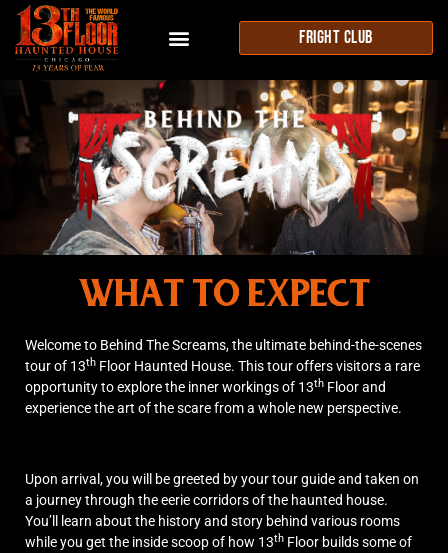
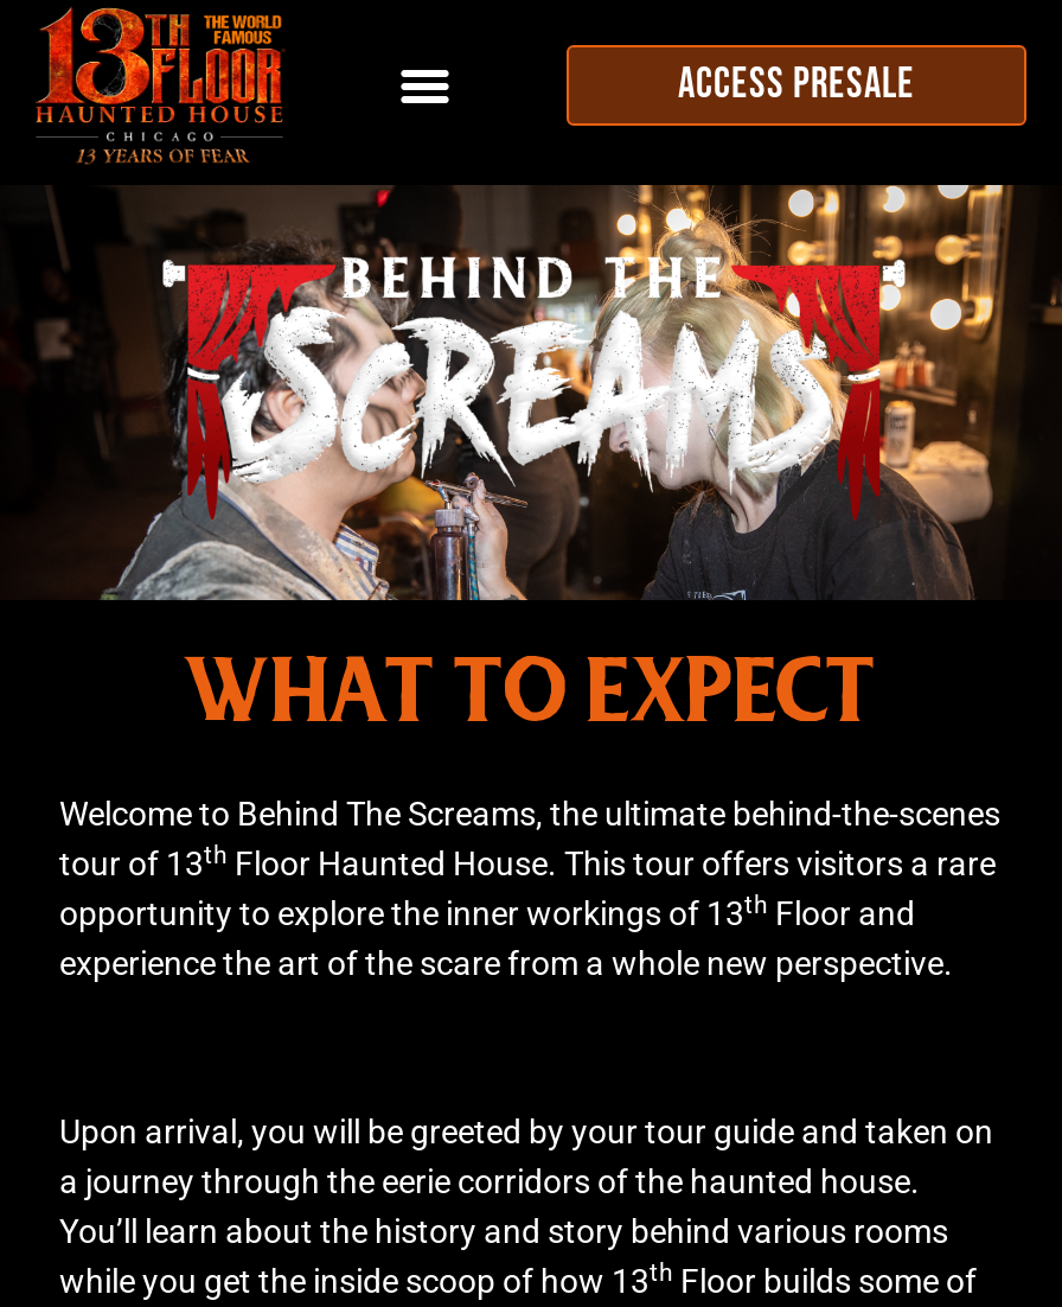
- FRIGHT CLUB
+ ACCESS PRESALE
